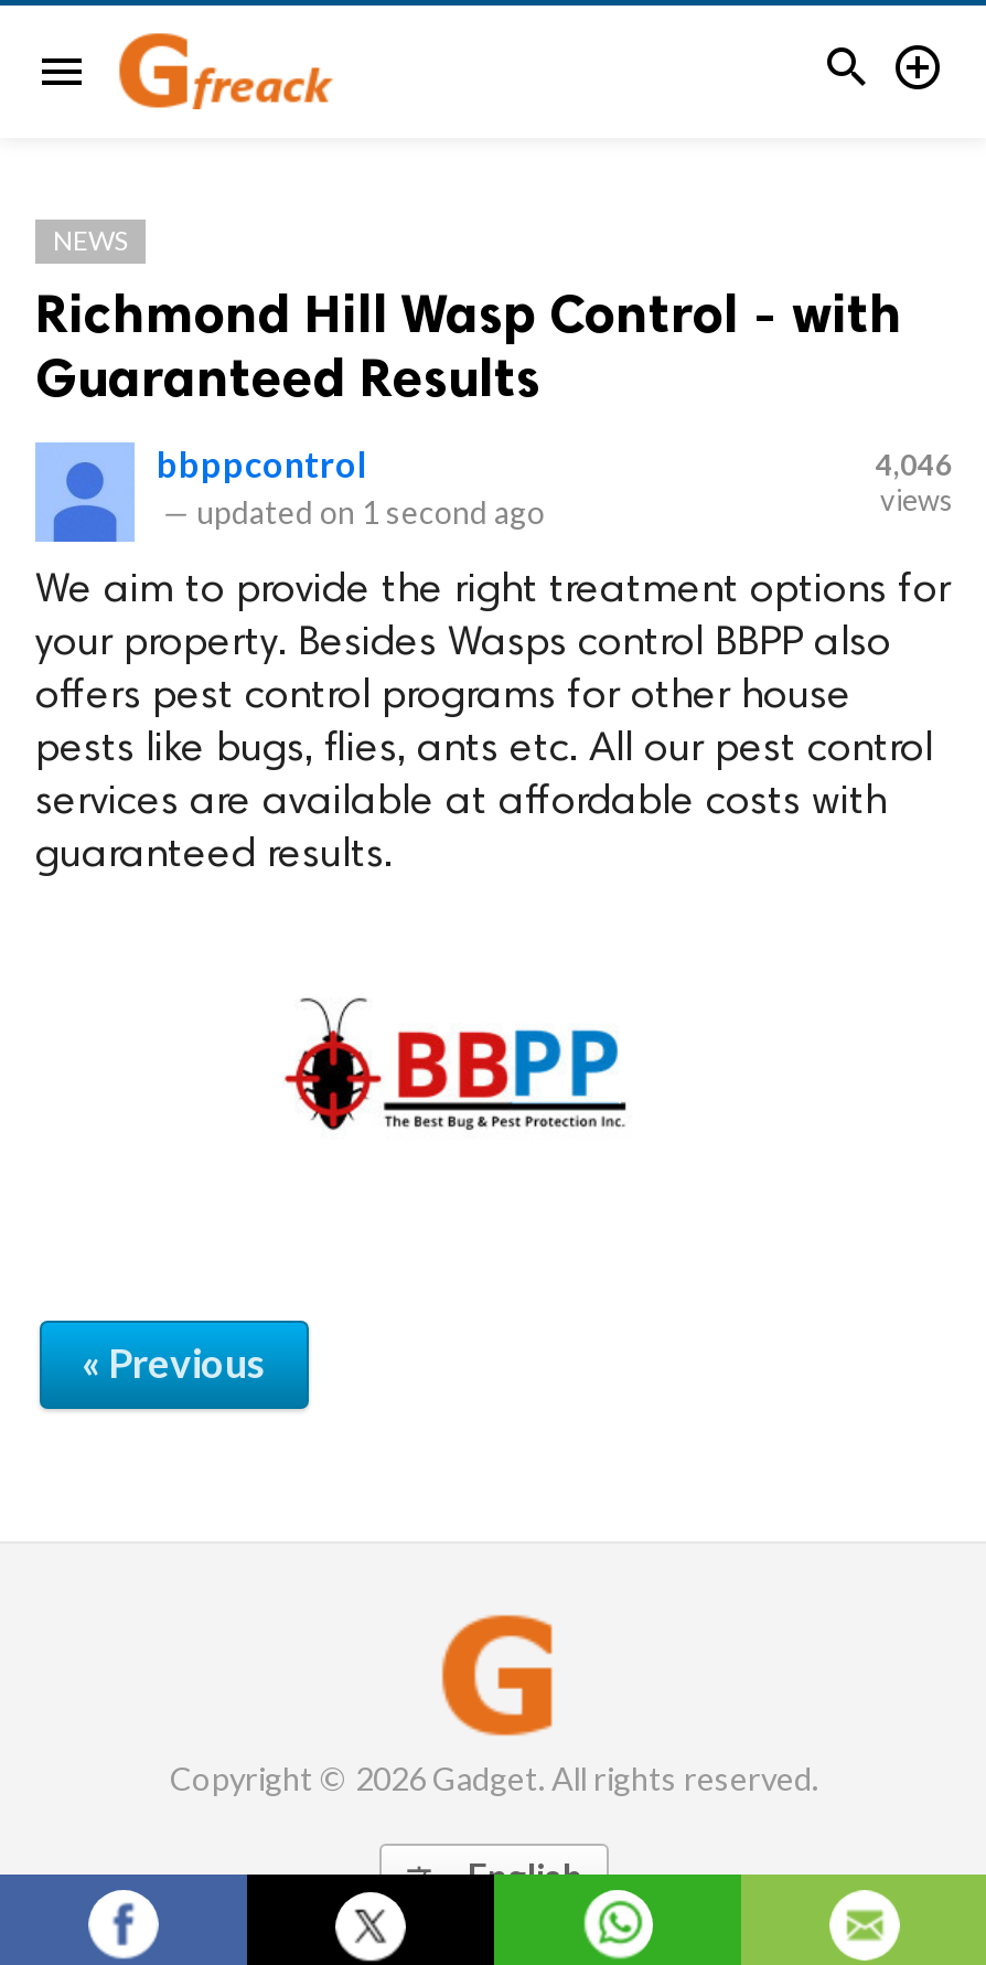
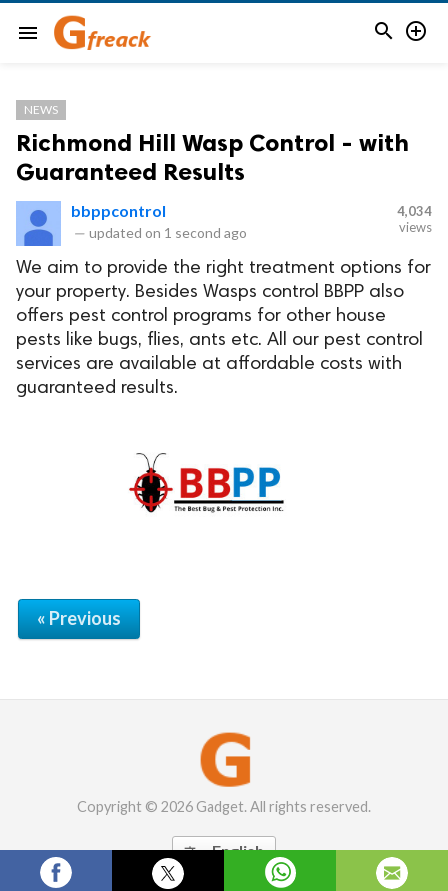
- 4,046
+ 4,034
